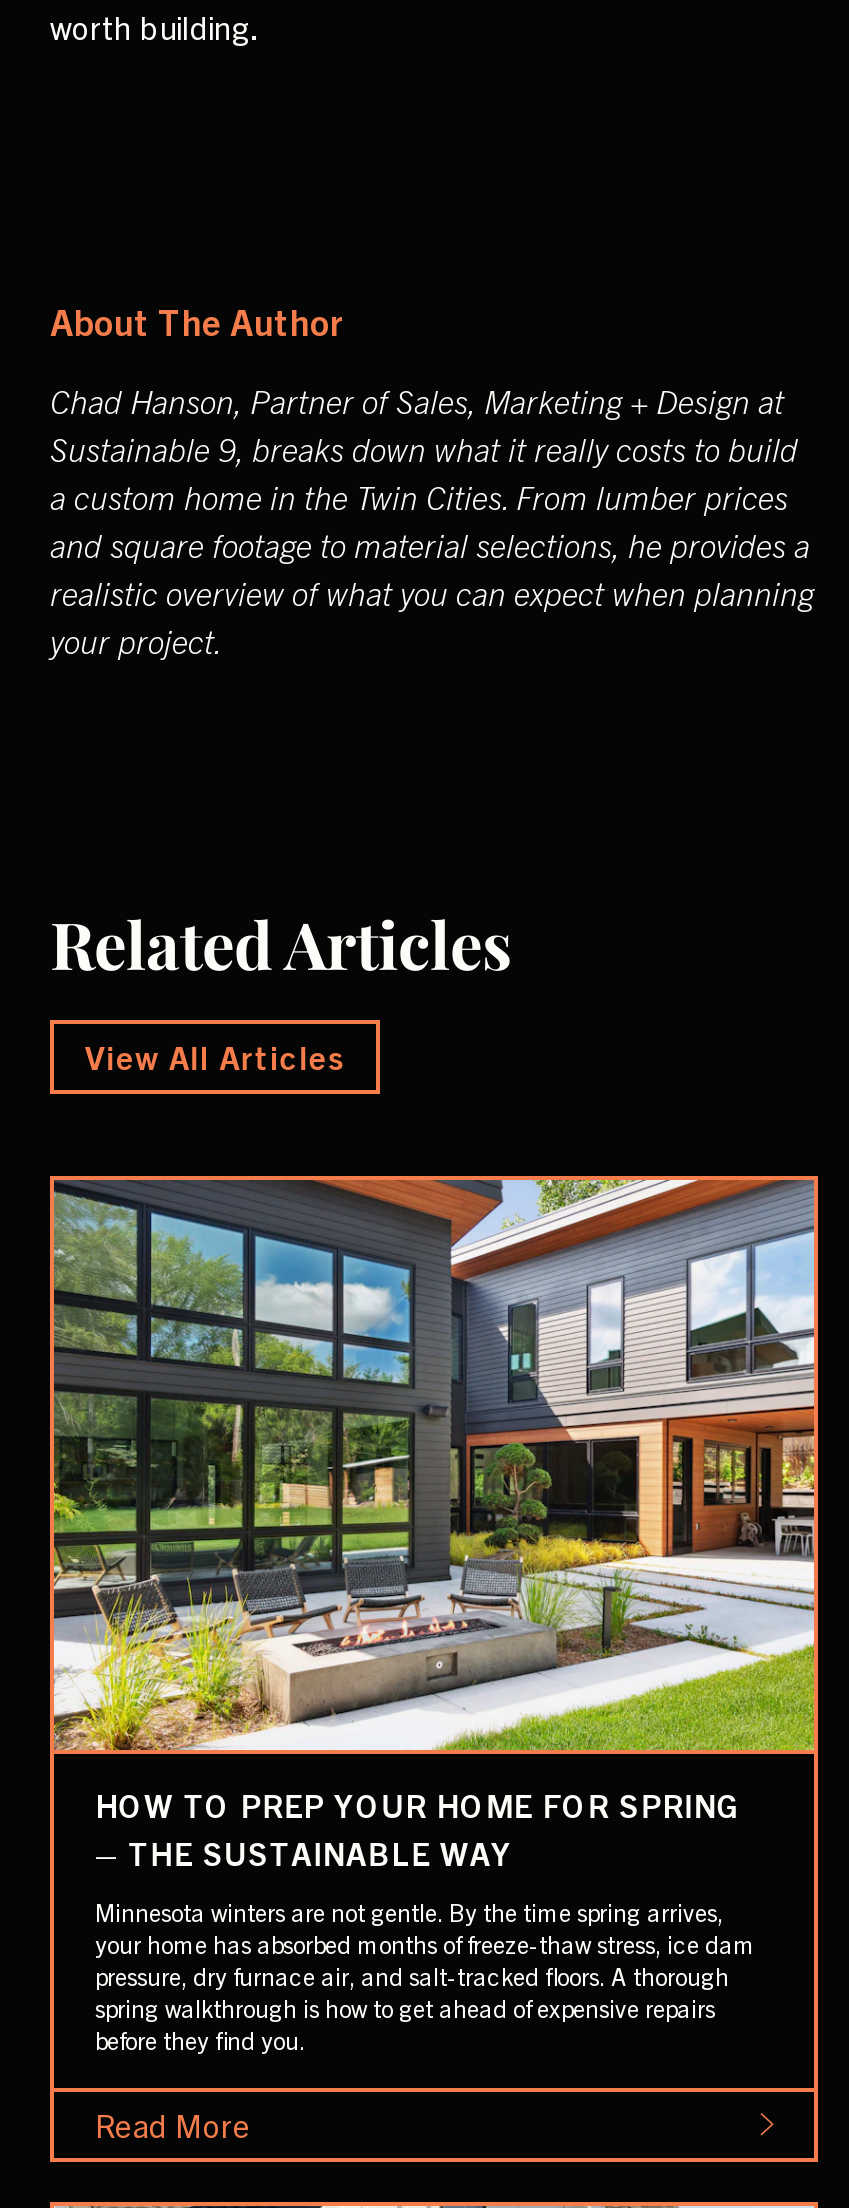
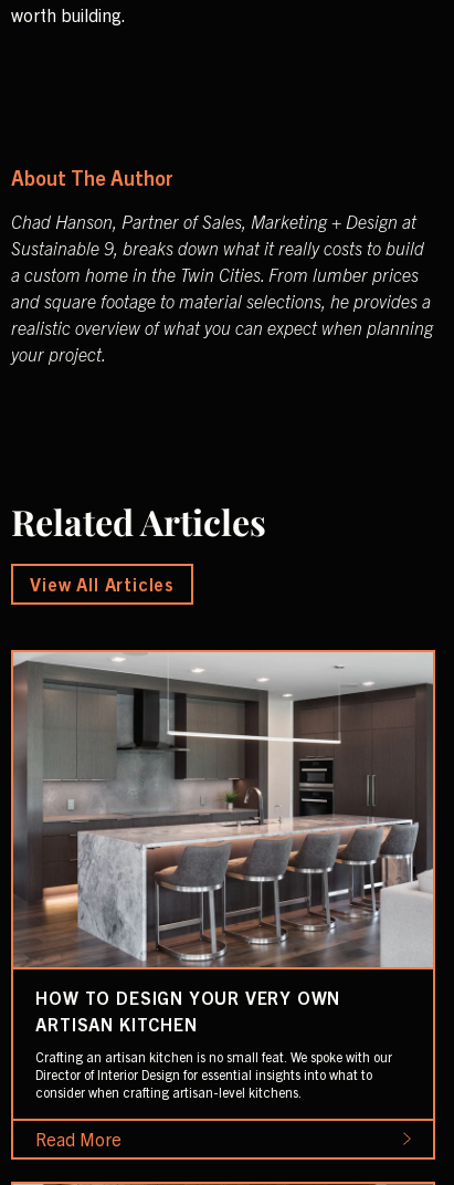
- [image]
- HOW TO PREP YOUR HOME FOR SPRING
- – THE SUSTAINABLE WAY
+ [image]
+ HOW TO DESIGN YOUR VERY OWN
+ ARTISAN KITCHEN

- Minnesota winters are not gentle. By the time spring arrives,
- your home has absorbed months of freeze-thaw stress, ice dam
- pressure, dry furnace air, and salt-tracked floors. A thorough
- spring walkthrough is how to get ahead of expensive repairs
- before they find you.
+ Crafting an artisan kitchen is no small feat. We spoke with our
+ Director of Interior Design for essential insights into what to
+ consider when crafting artisan-level kitchens.
